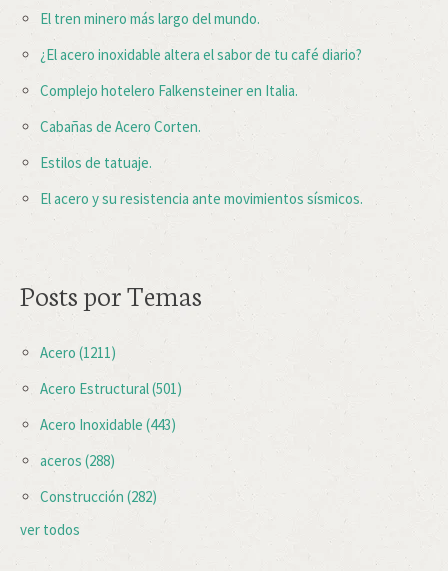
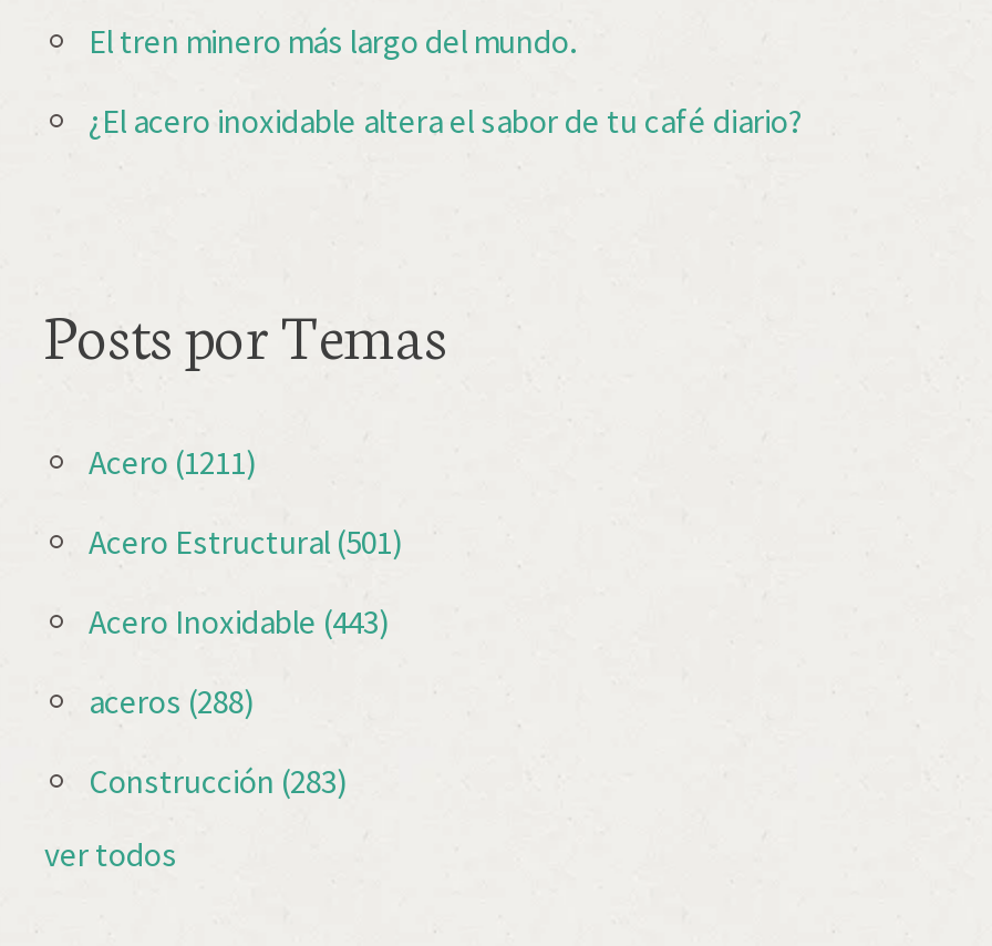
- Complejo hotelero Falkensteiner en Italia.
- Cabañas de Acero Corten.
- Estilos de tatuaje.
- El acero y su resistencia ante movimientos sísmicos.

- Construcción (282)
+ Construcción (283)
